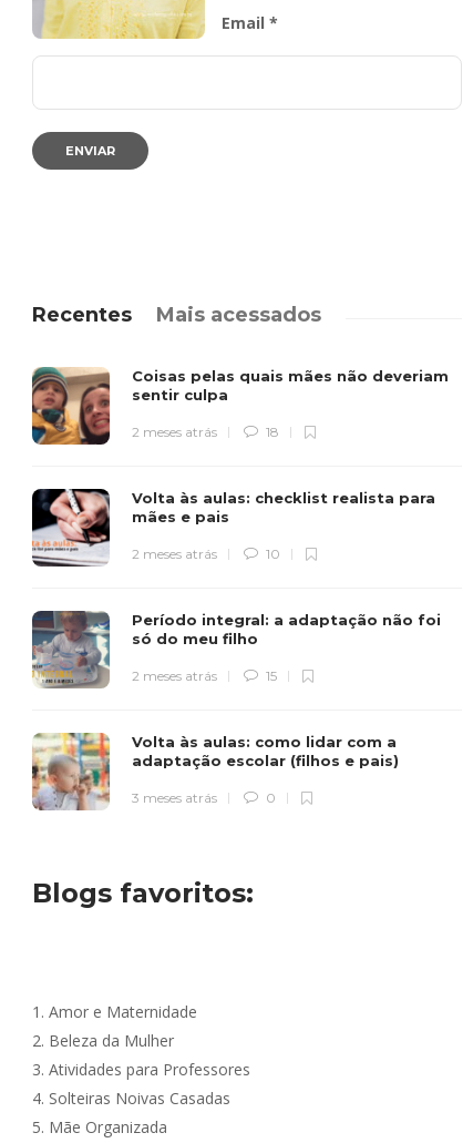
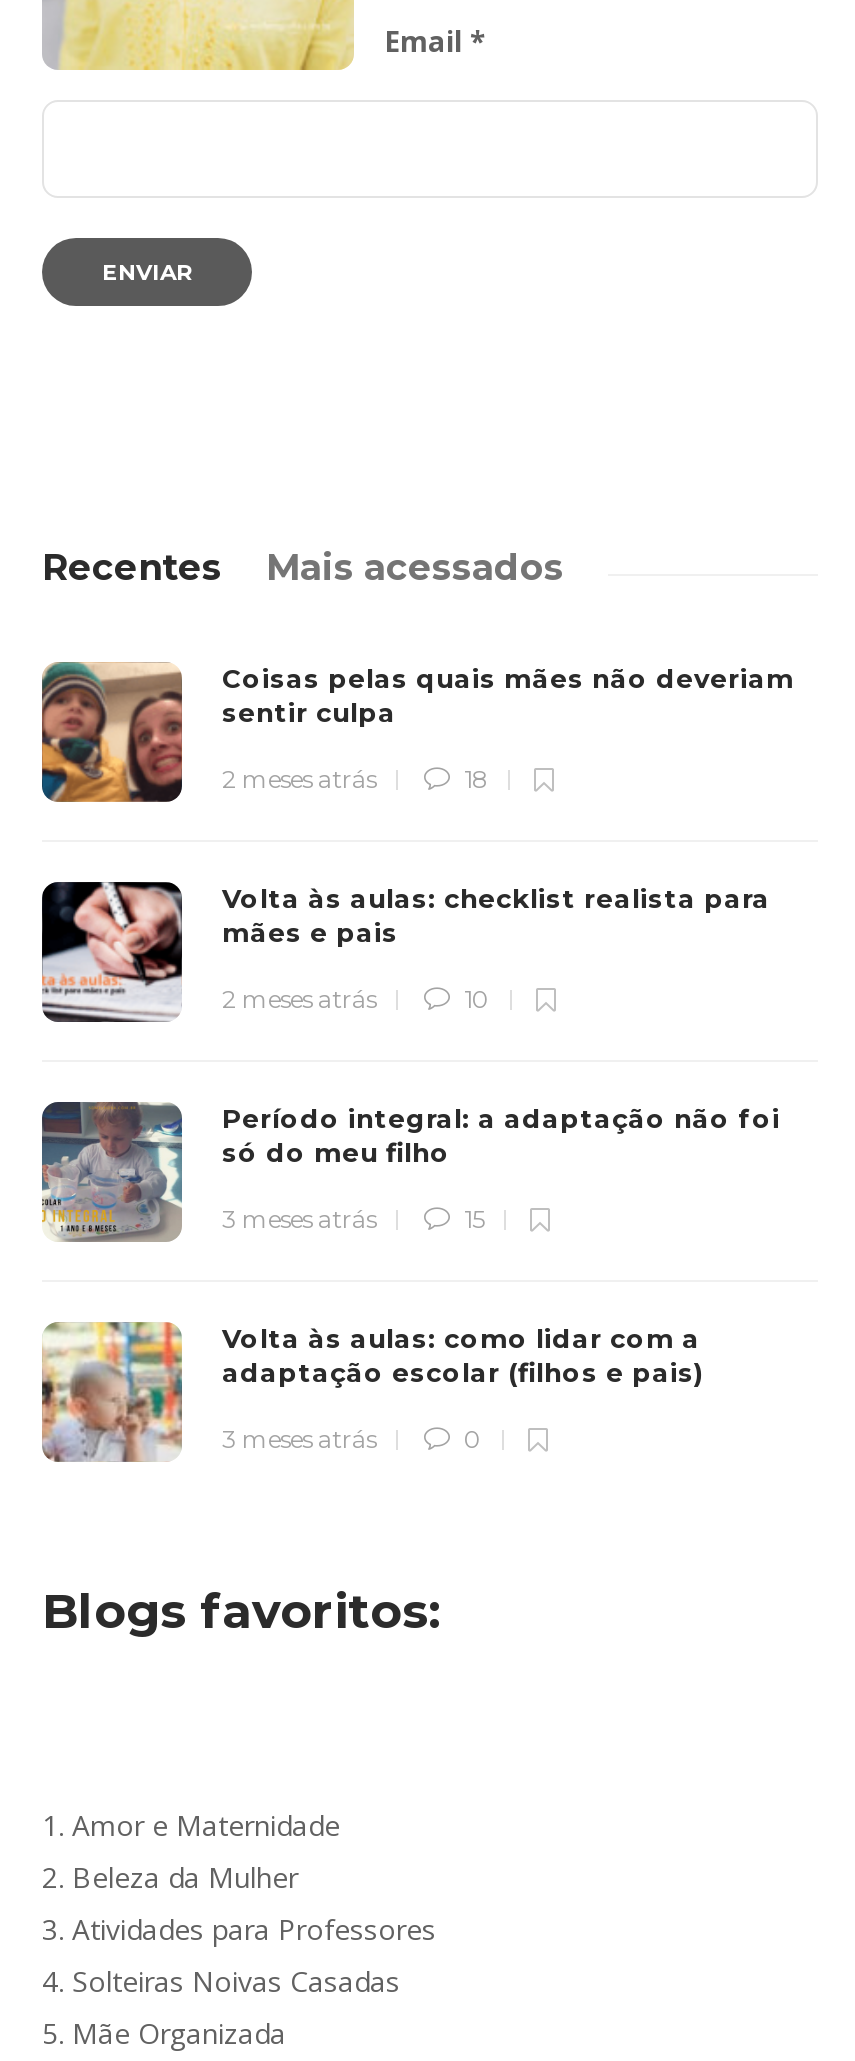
- 2 meses atrás
+ 3 meses atrás
